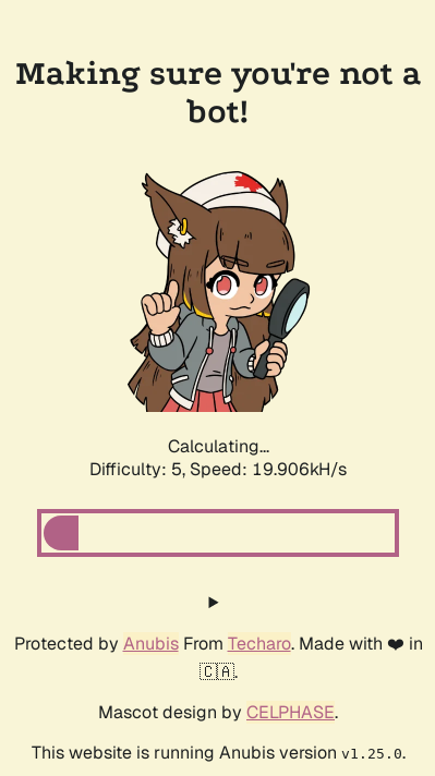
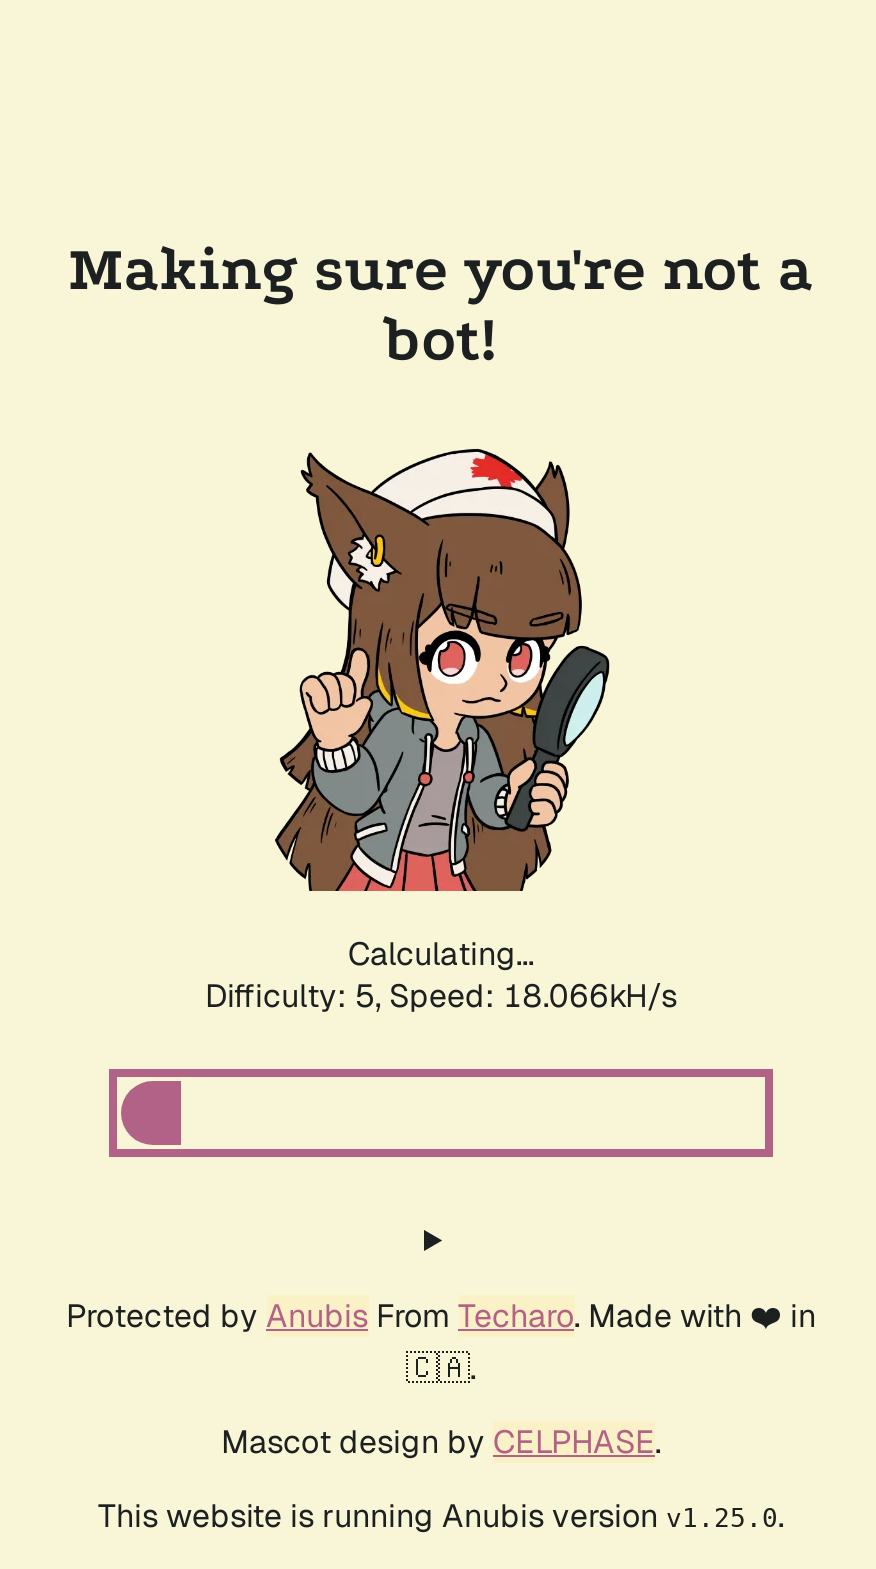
- Difficulty: 5, Speed: 19.906kH/s
+ Difficulty: 5, Speed: 18.066kH/s
